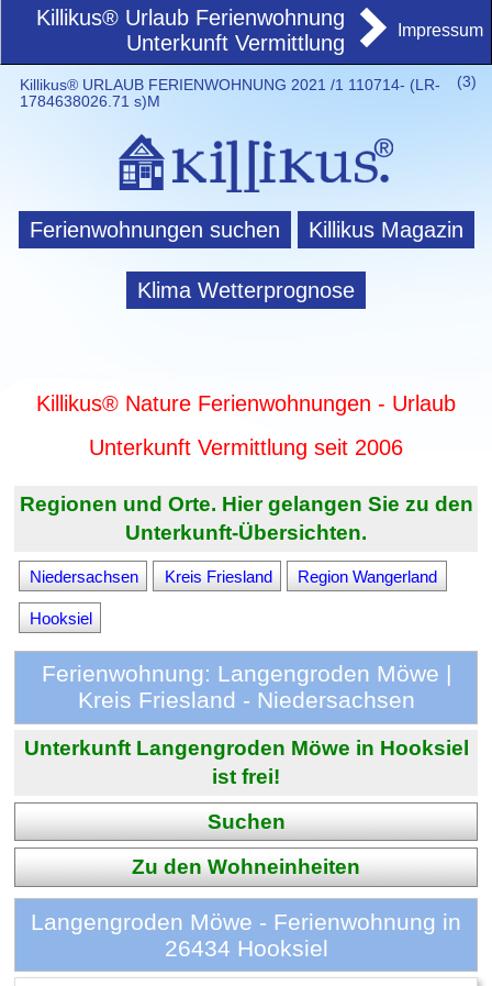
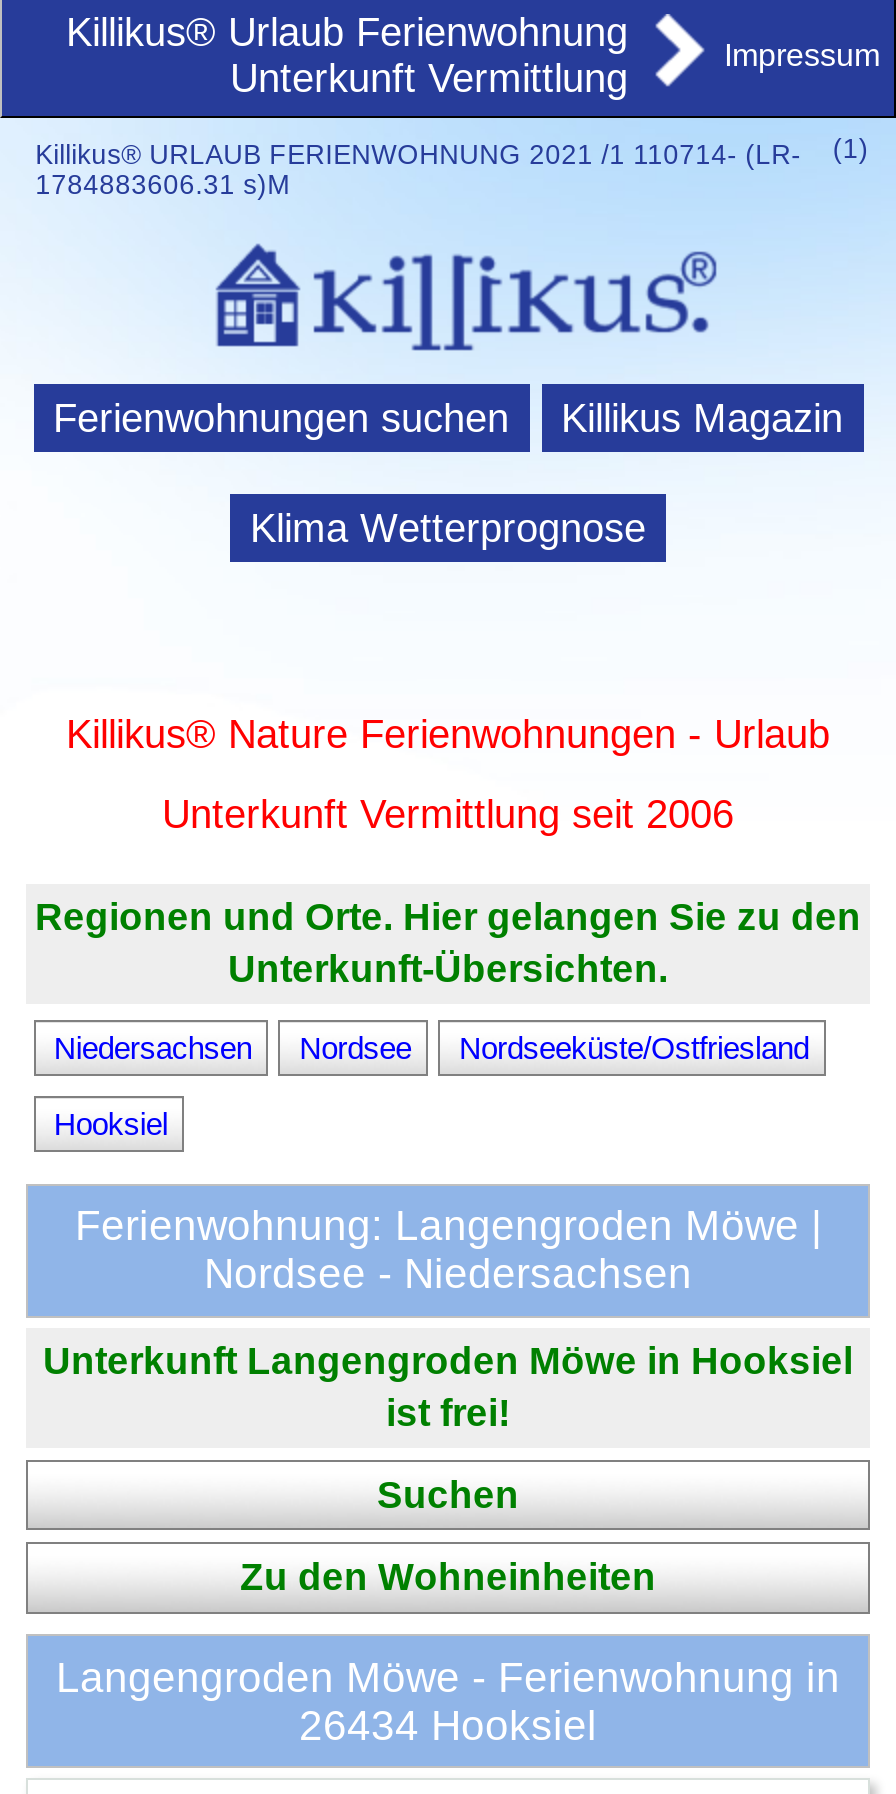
- Killikus® URLAUB FERIENWOHNUNG 2021 /1 110714- (LR- (3)
+ Killikus® URLAUB FERIENWOHNUNG 2021 /1 110714- (LR- (1)

- 1784638026.71 s)M
+ 1784883606.31 s)M

- Kreis Friesland
- Region Wangerland
+ Nordsee
+ Nordseeküste/Ostfriesland

- Kreis Friesland - Niedersachsen
+ Nordsee - Niedersachsen
